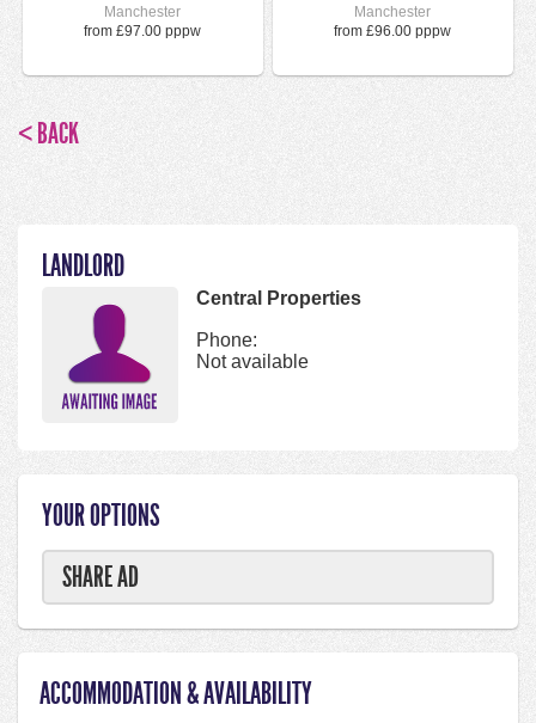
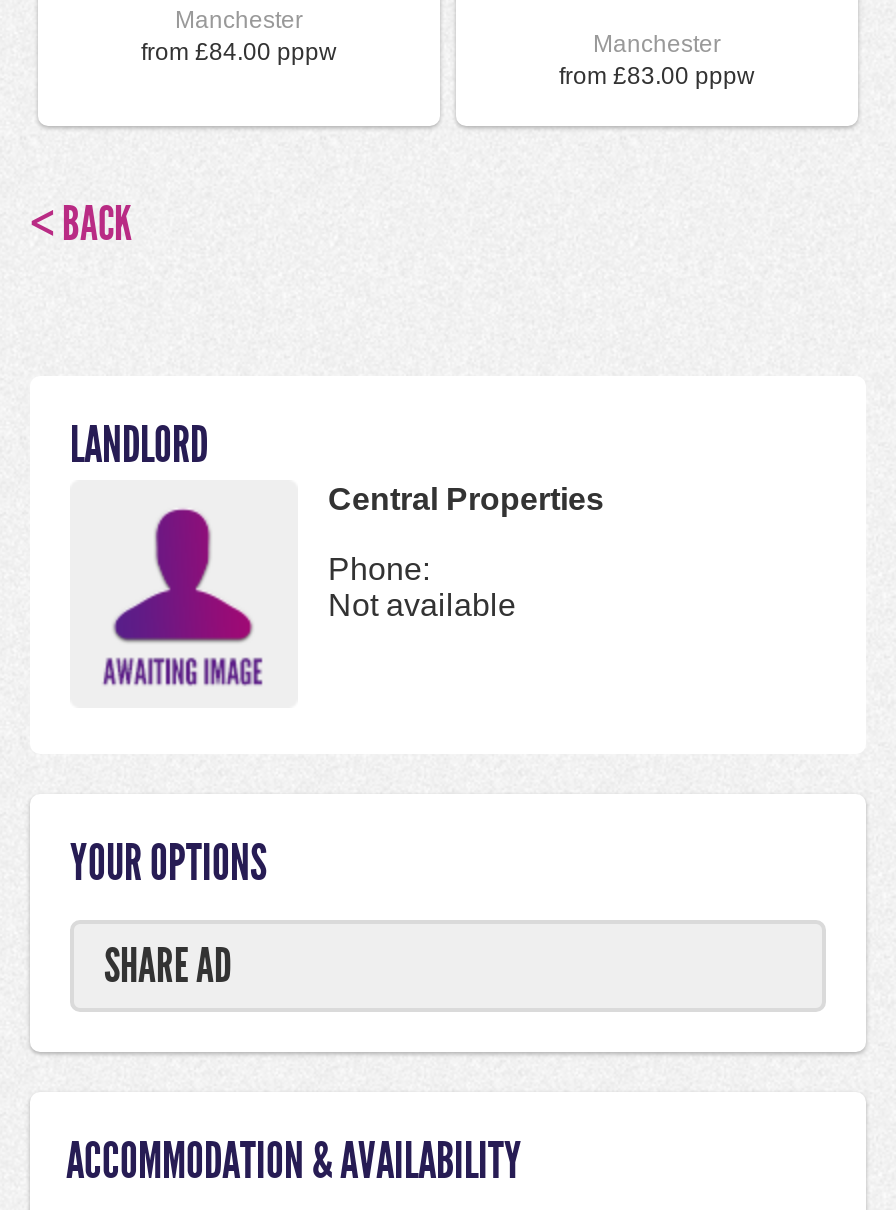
- from £97.00 pppw
+ from £84.00 pppw

- from £96.00 pppw
+ from £83.00 pppw
